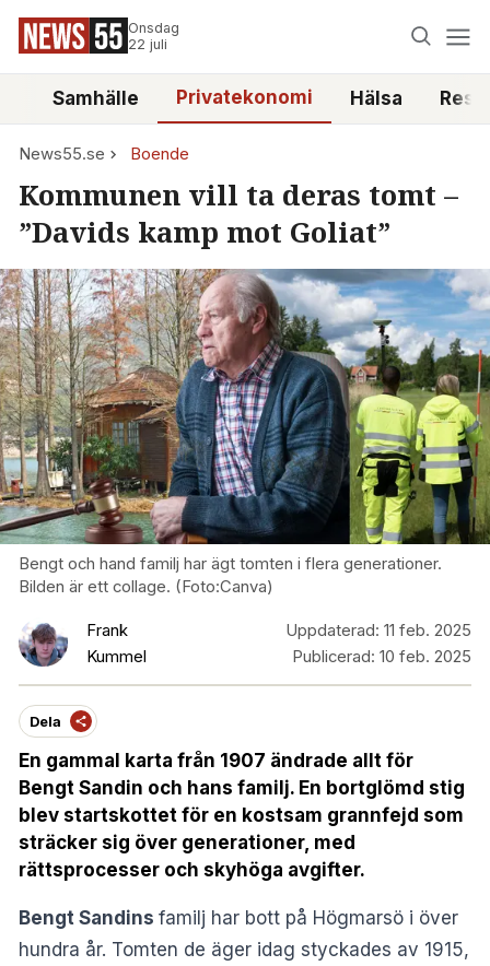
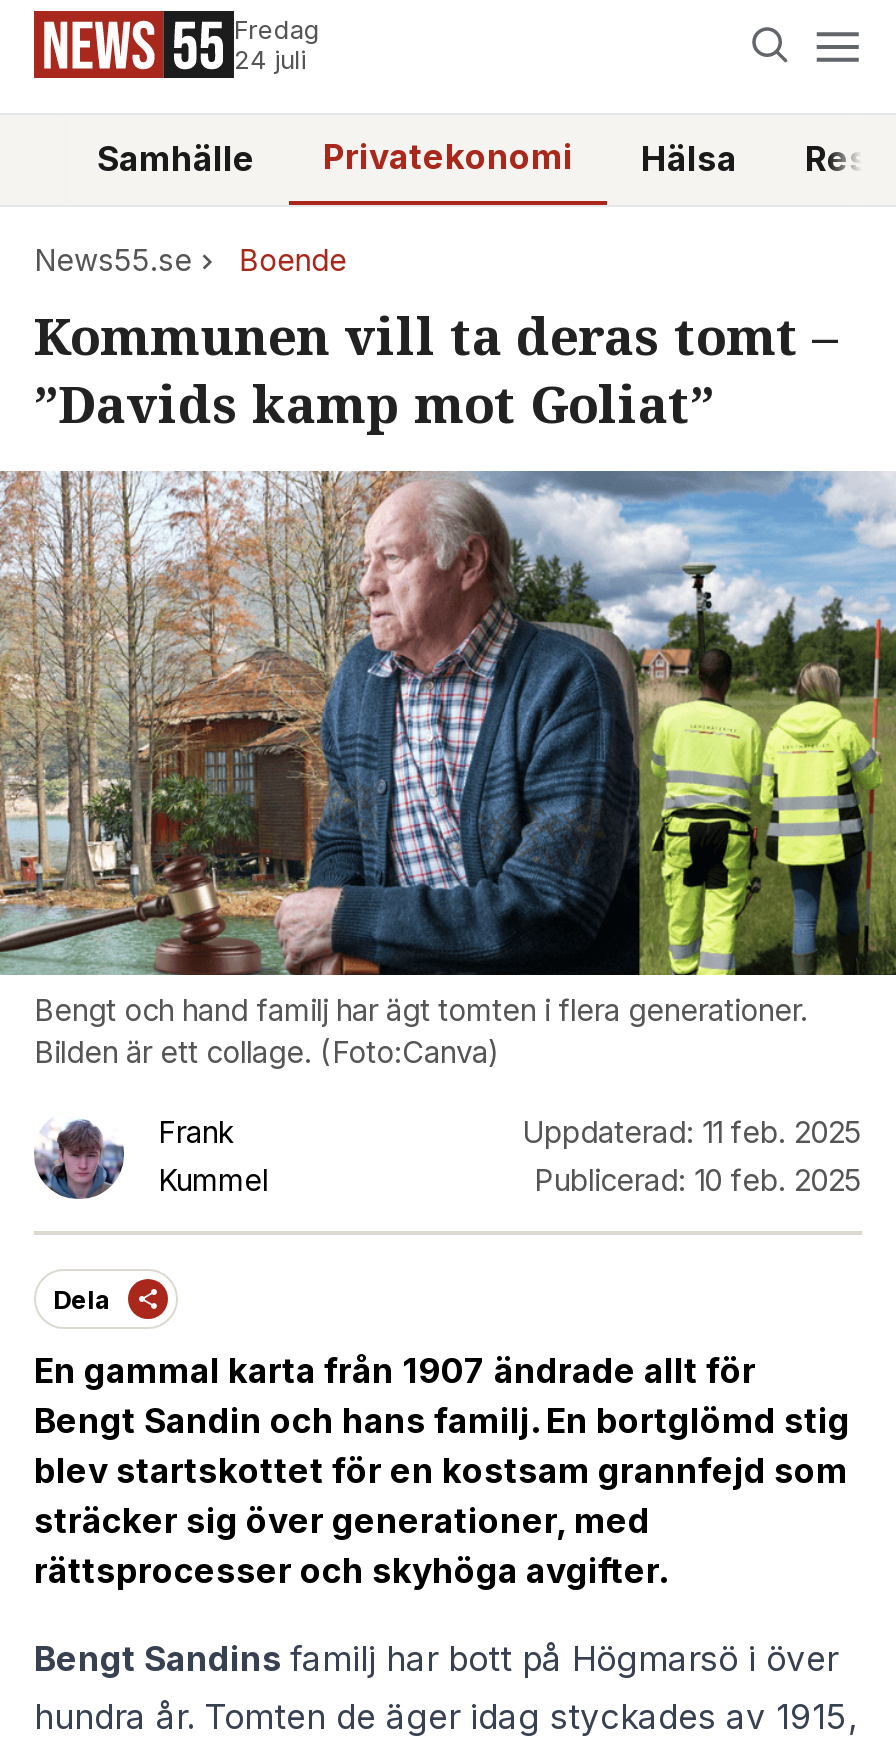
- Onsdag
- 22 juli
+ Fredag
+ 24 juli
